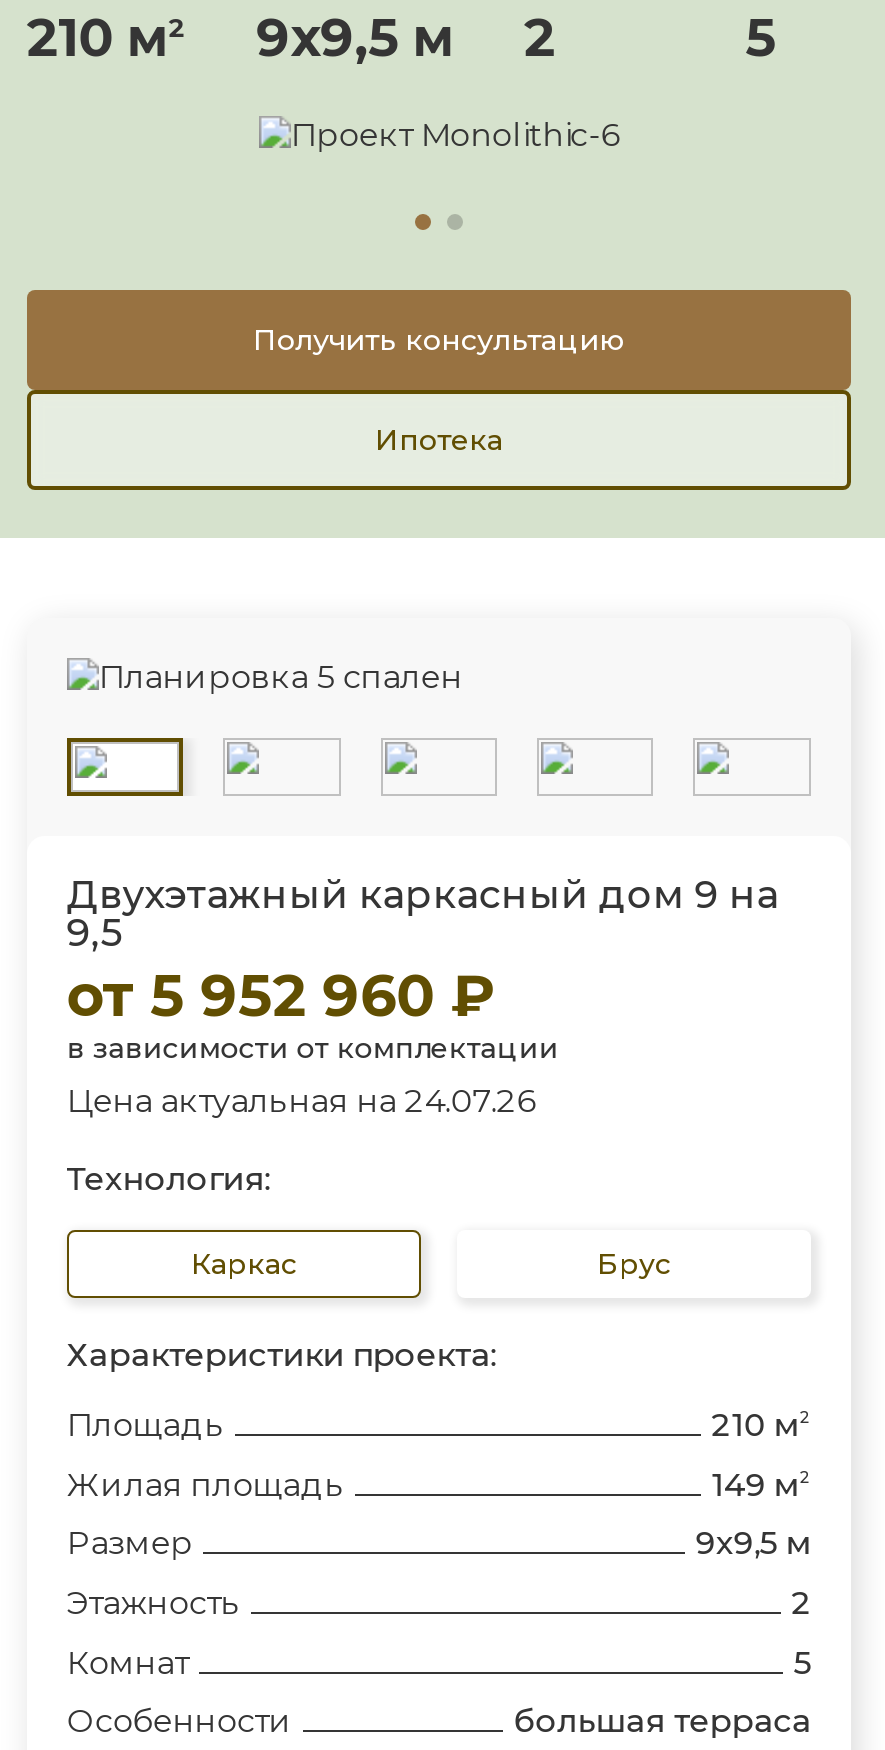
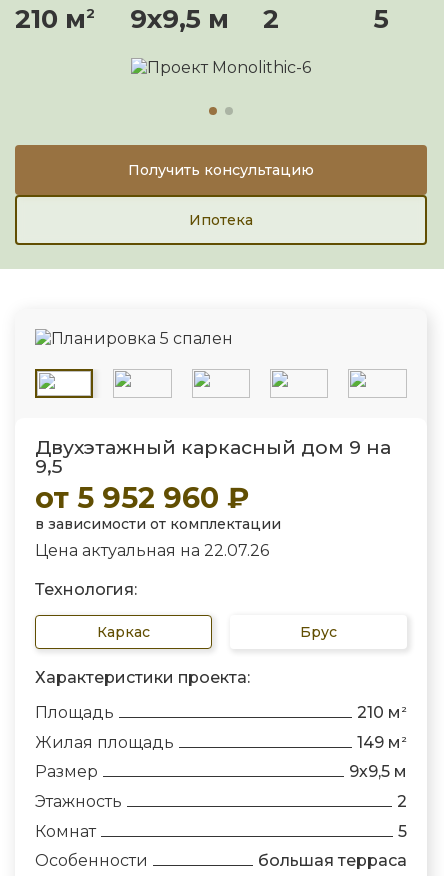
- Цена актуальная на 24.07.26
+ Цена актуальная на 22.07.26
